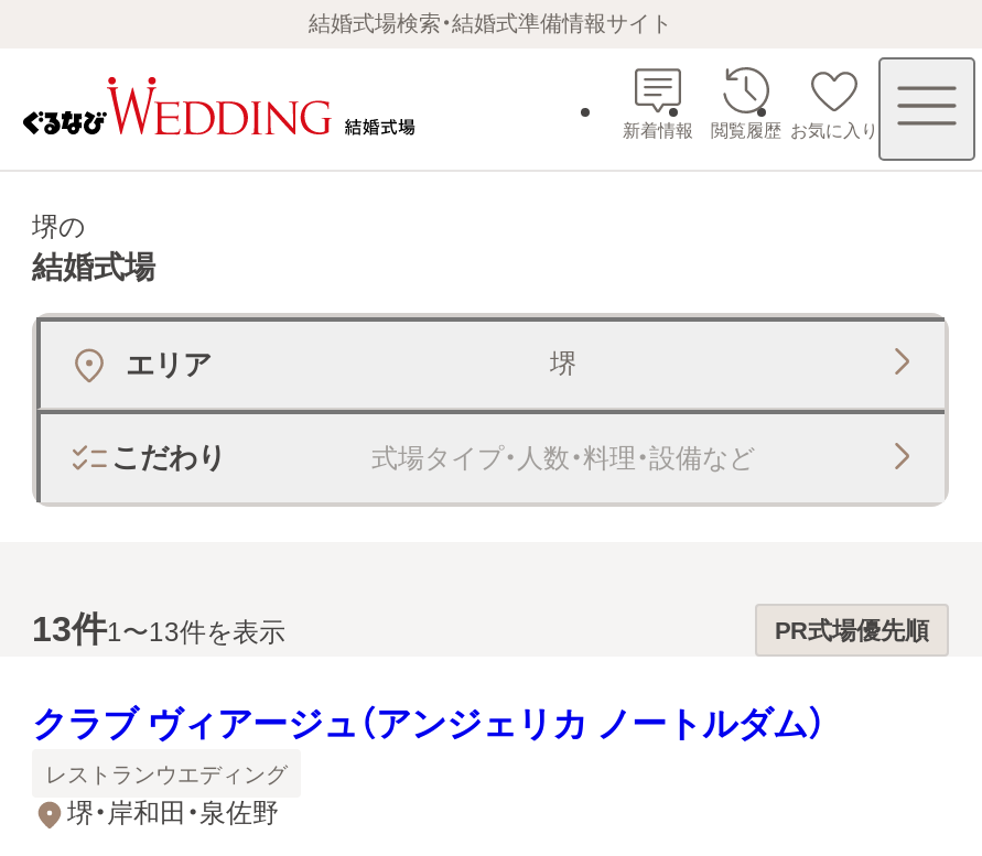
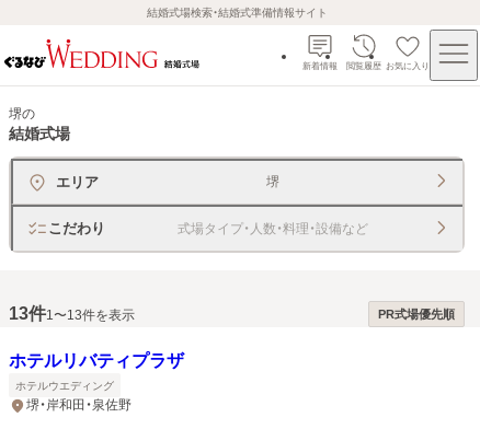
- クラブ ヴィアージュ（アンジェリカ ノートルダム）
+ ホテルリバティプラザ

- レストランウエディング
+ ホテルウエディング
